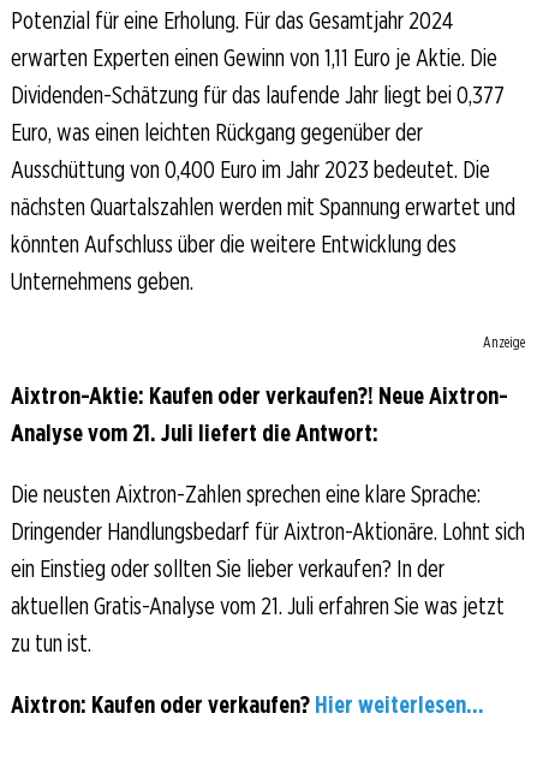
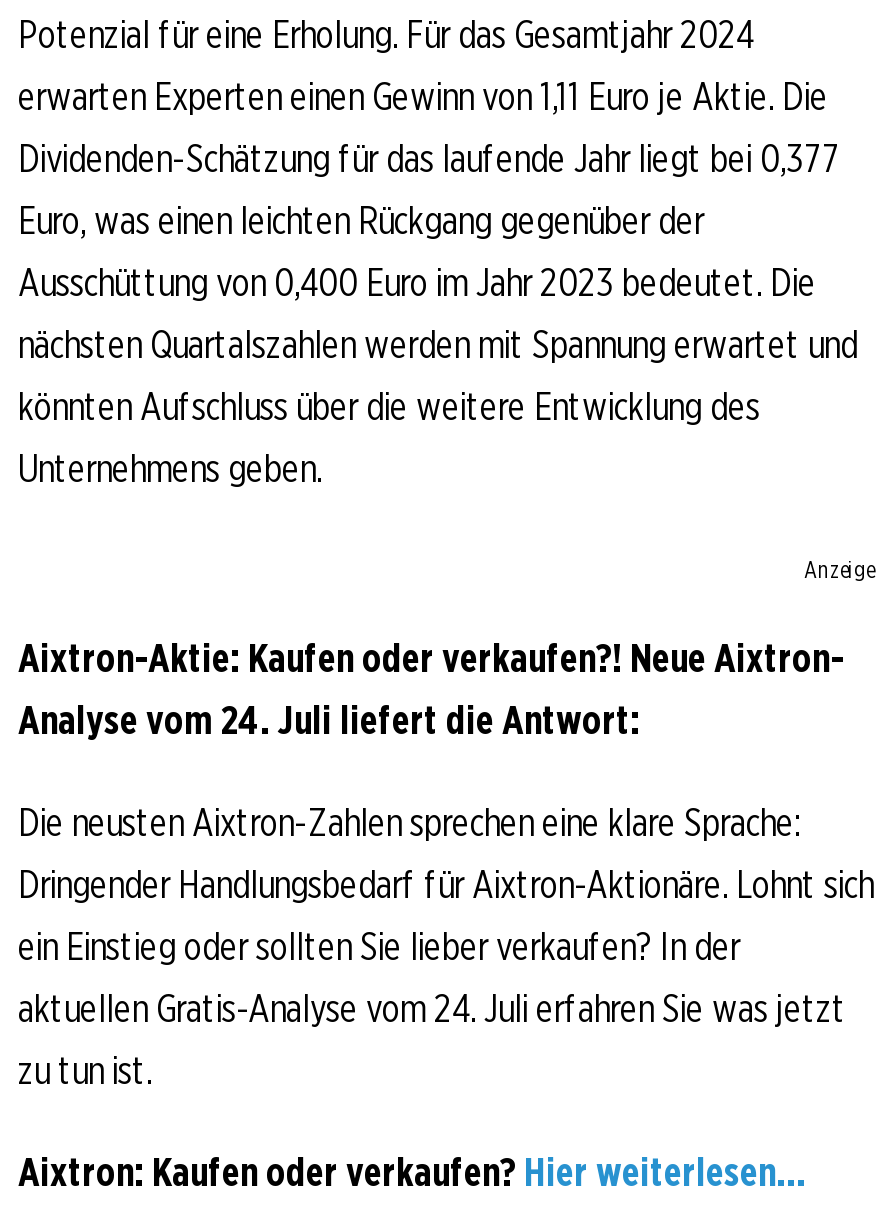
- Analyse vom 21. Juli liefert die Antwort:
+ Analyse vom 24. Juli liefert die Antwort:

- aktuellen Gratis-Analyse vom 21. Juli erfahren Sie was jetzt
+ aktuellen Gratis-Analyse vom 24. Juli erfahren Sie was jetzt
